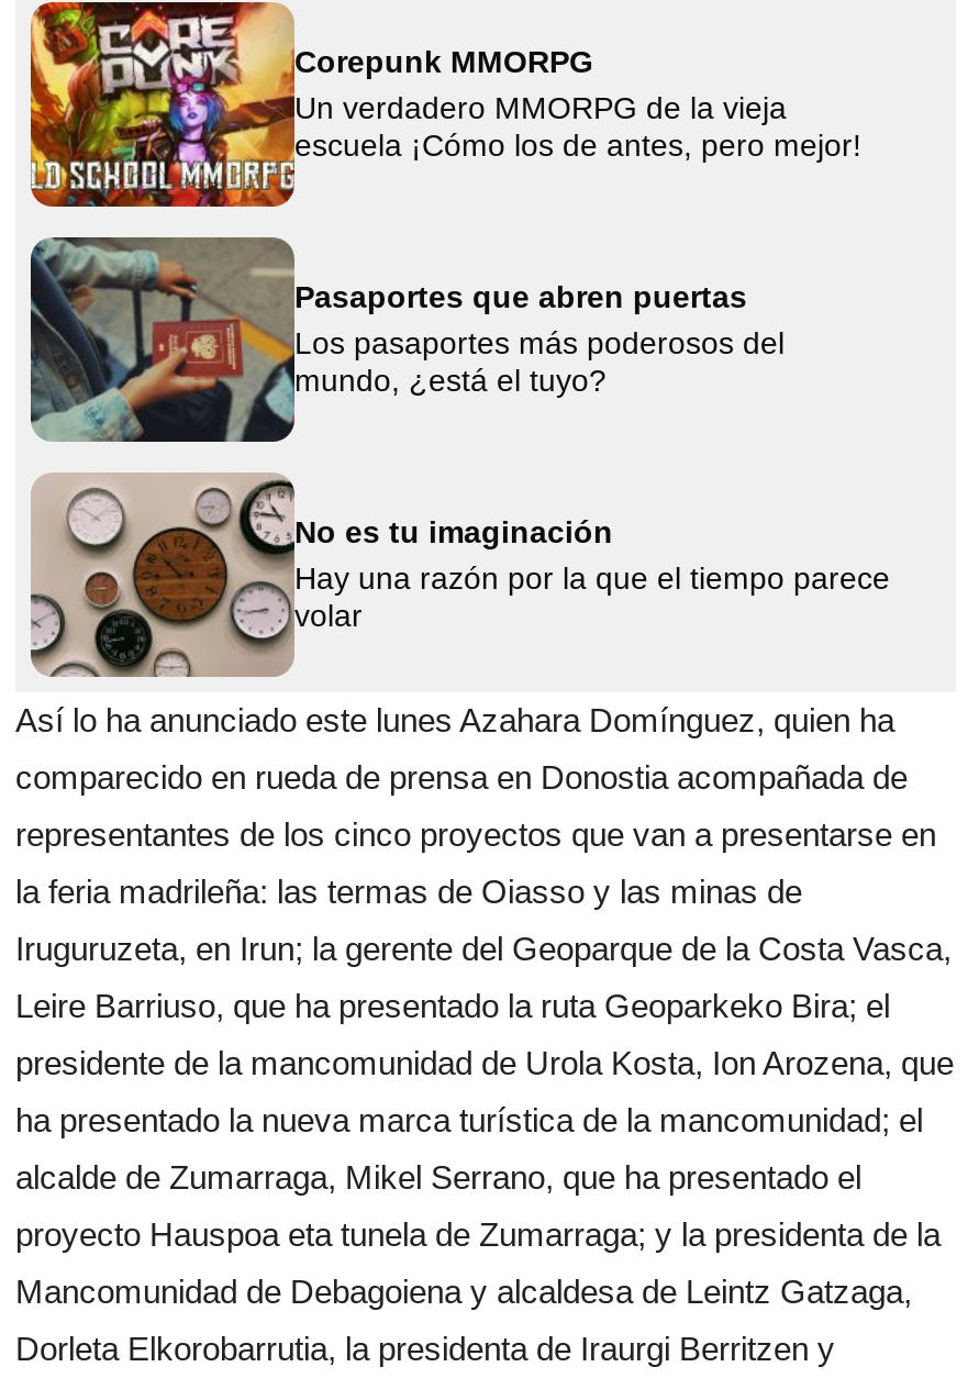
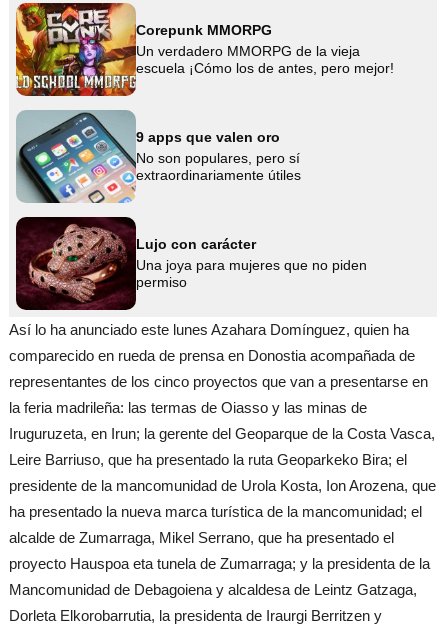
- [image]
- Pasaportes que abren puertas
- Los pasaportes más poderosos del
- mundo, ¿está el tuyo?
+ [image]
+ 9 apps que valen oro
+ No son populares, pero sí
+ extraordinariamente útiles

- [image]
- No es tu imaginación
- Hay una razón por la que el tiempo parece
- volar
+ [image]
+ Lujo con carácter
+ Una joya para mujeres que no piden
+ permiso
